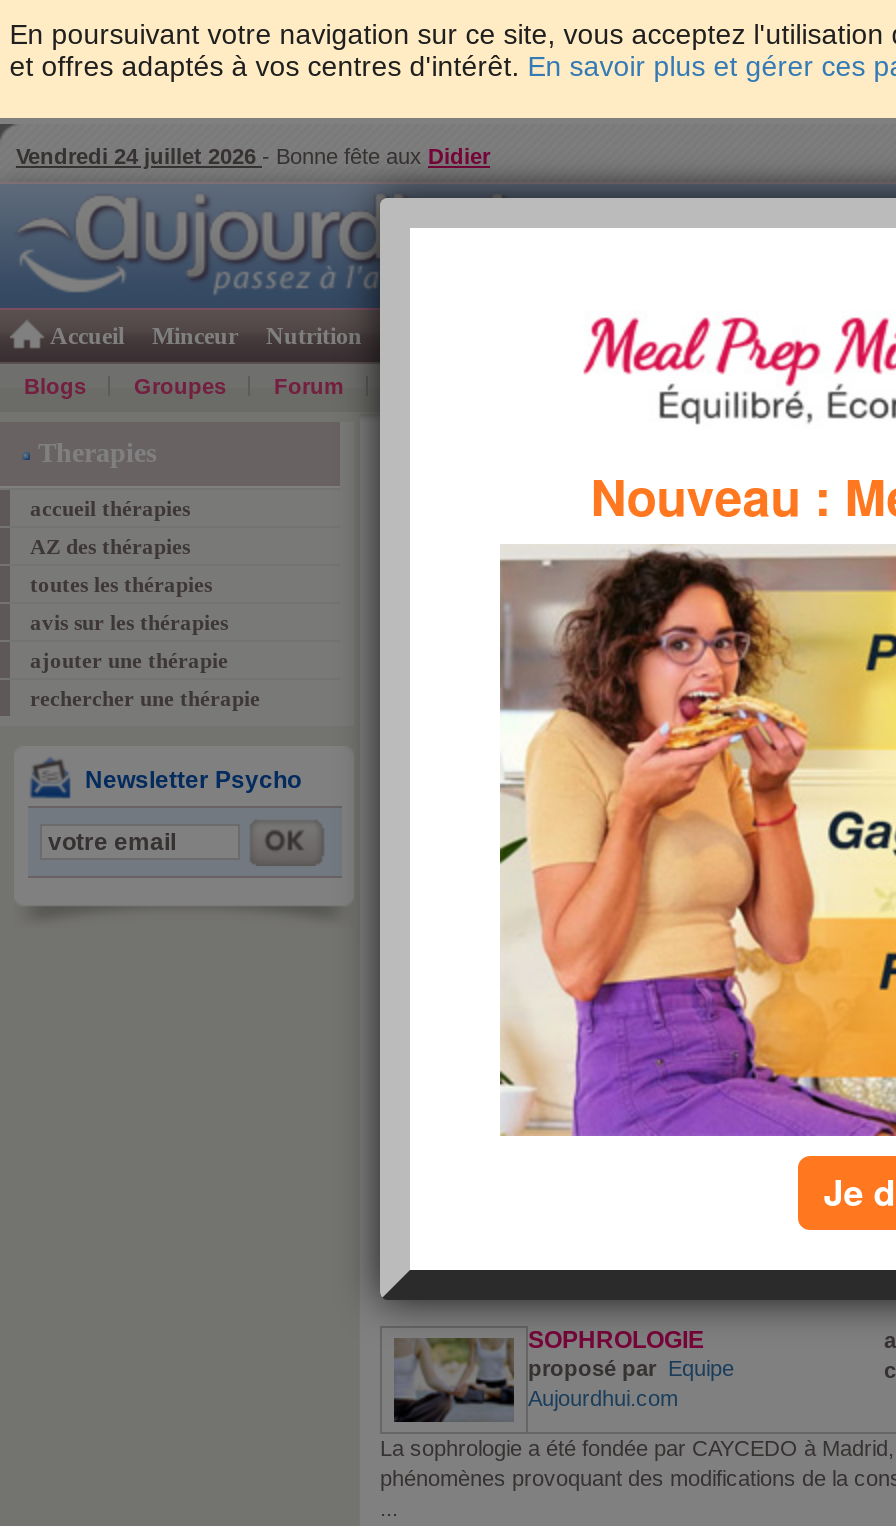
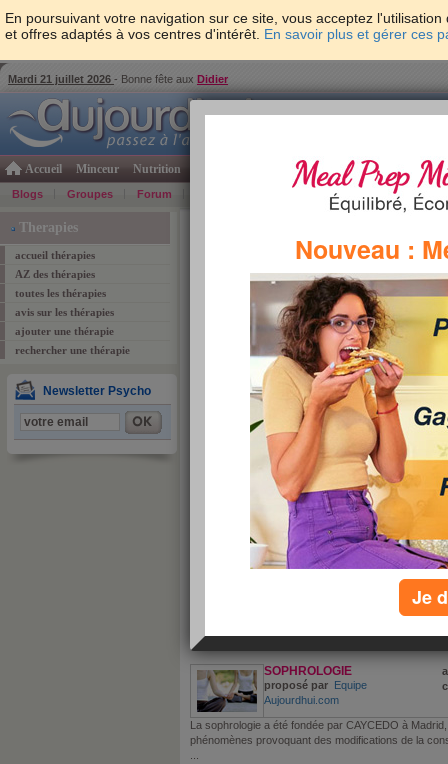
- Vendredi 24 juillet 2026 - Bonne fête aux Didier
+ Mardi 21 juillet 2026 - Bonne fête aux Didier
